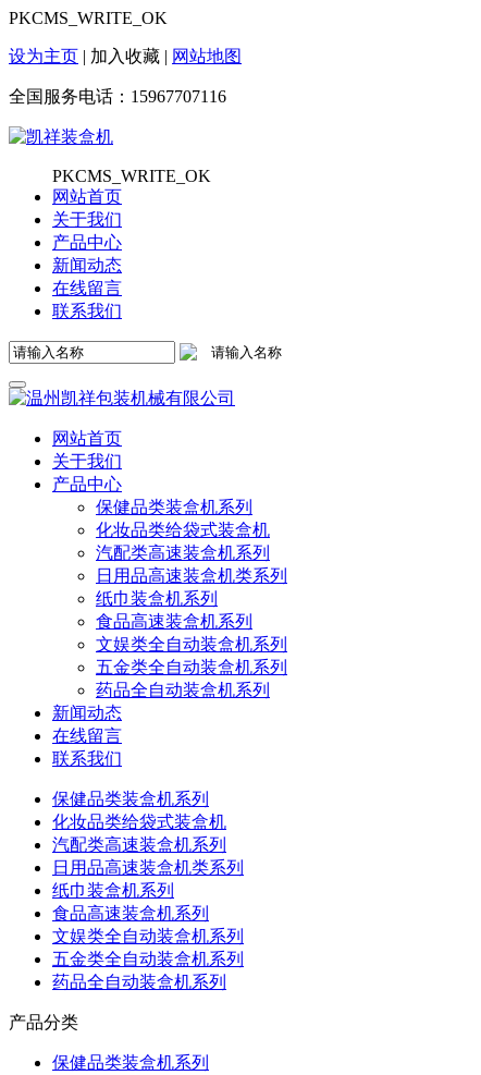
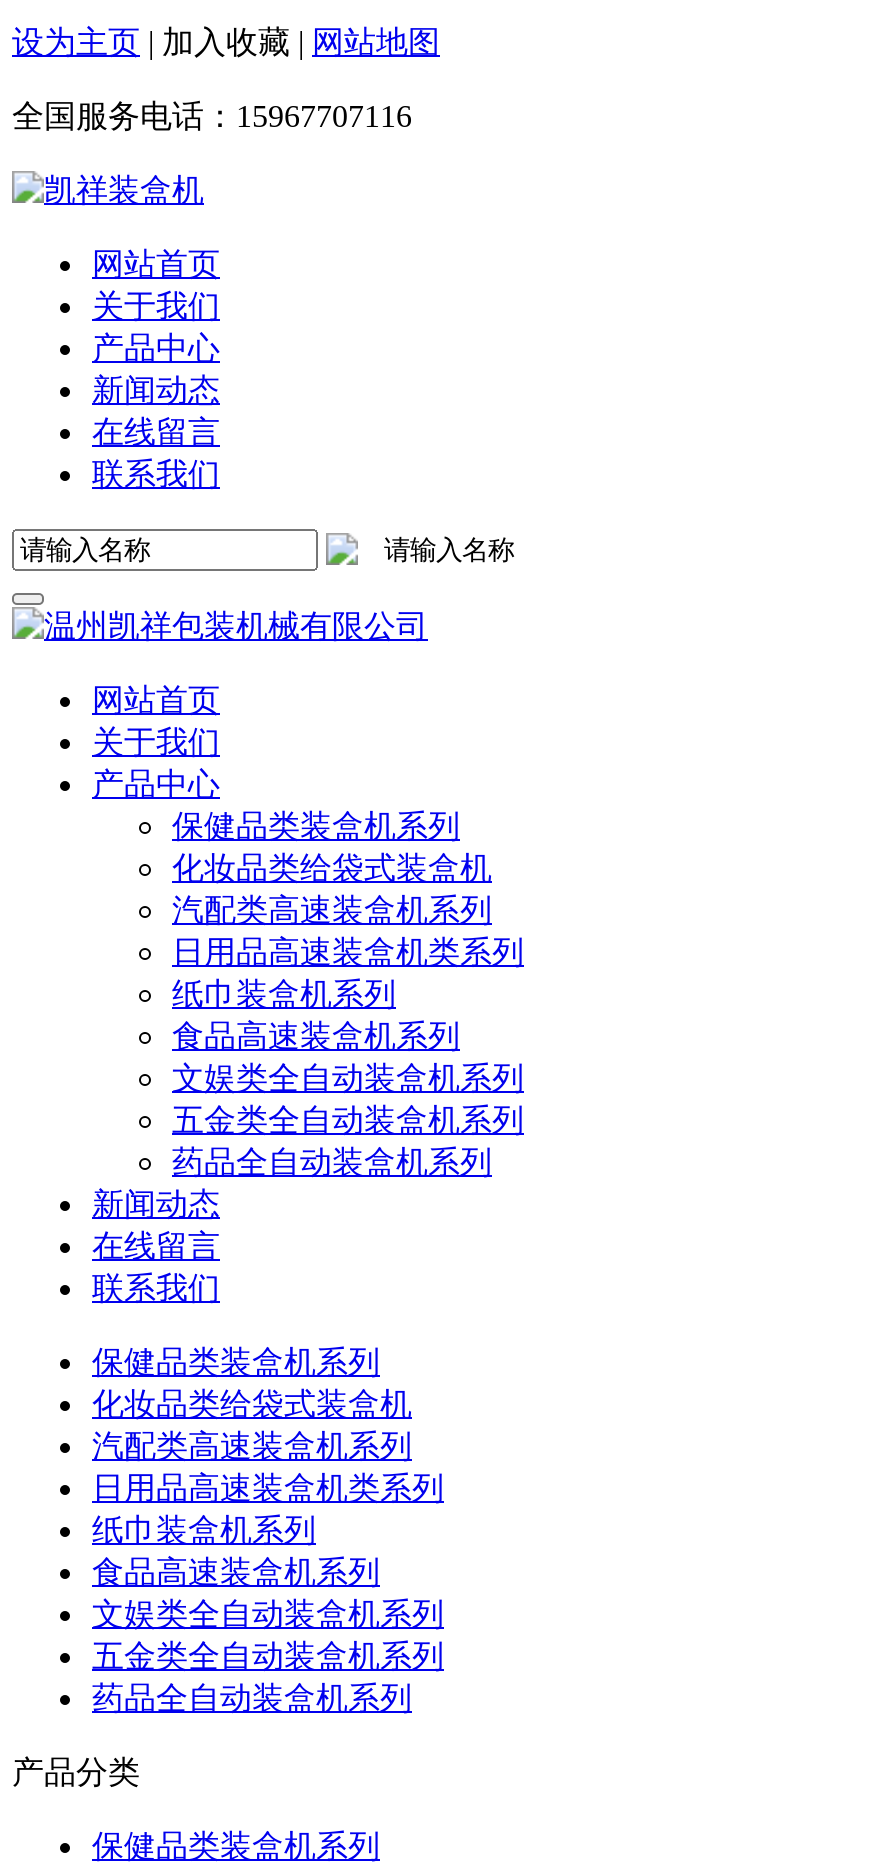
- PKCMS_WRITE_OK

- PKCMS_WRITE_OK
